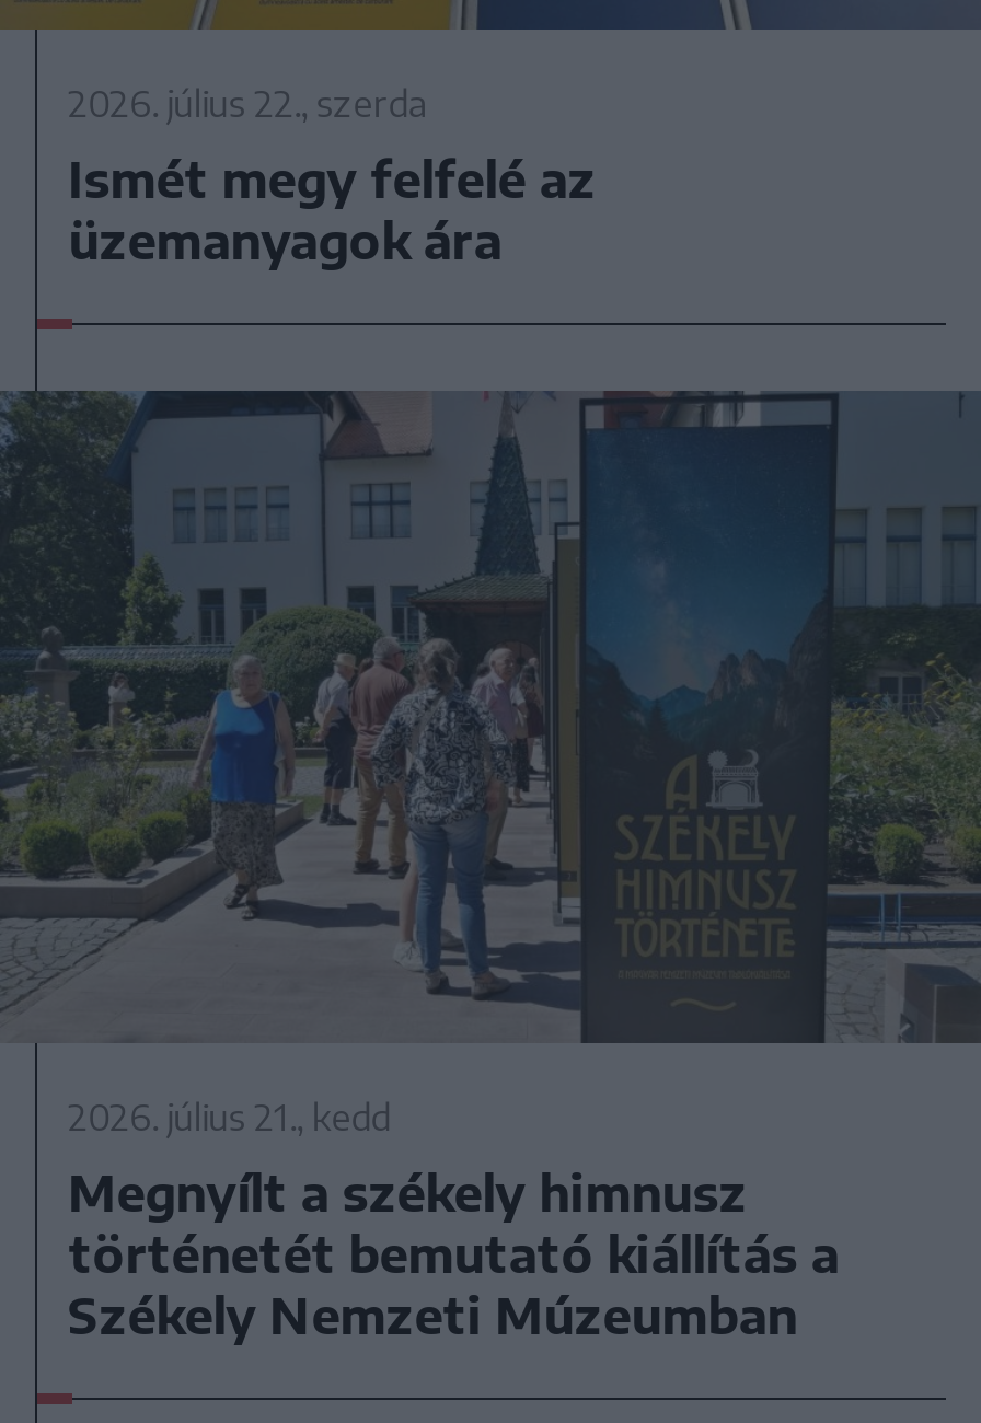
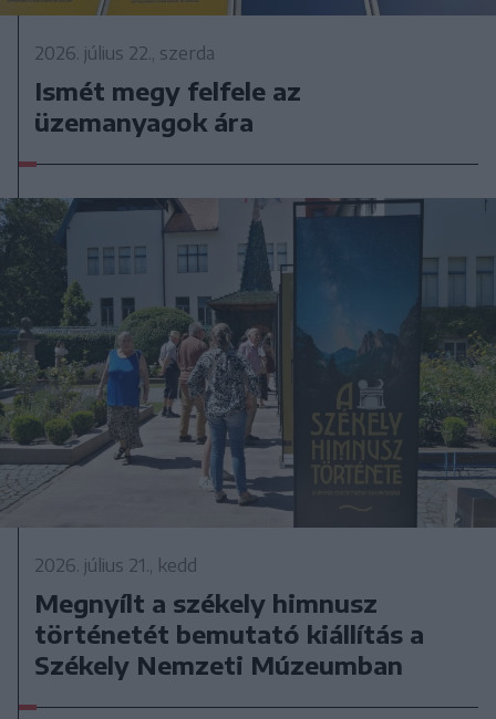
- Ismét megy felfelé az
+ Ismét megy felfele az
